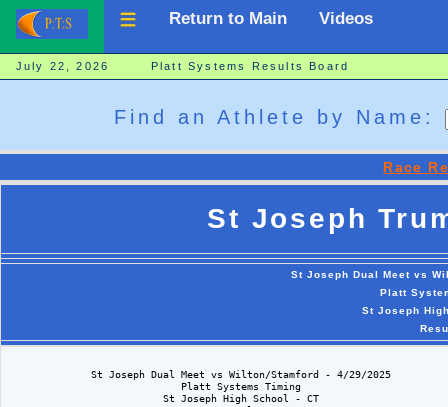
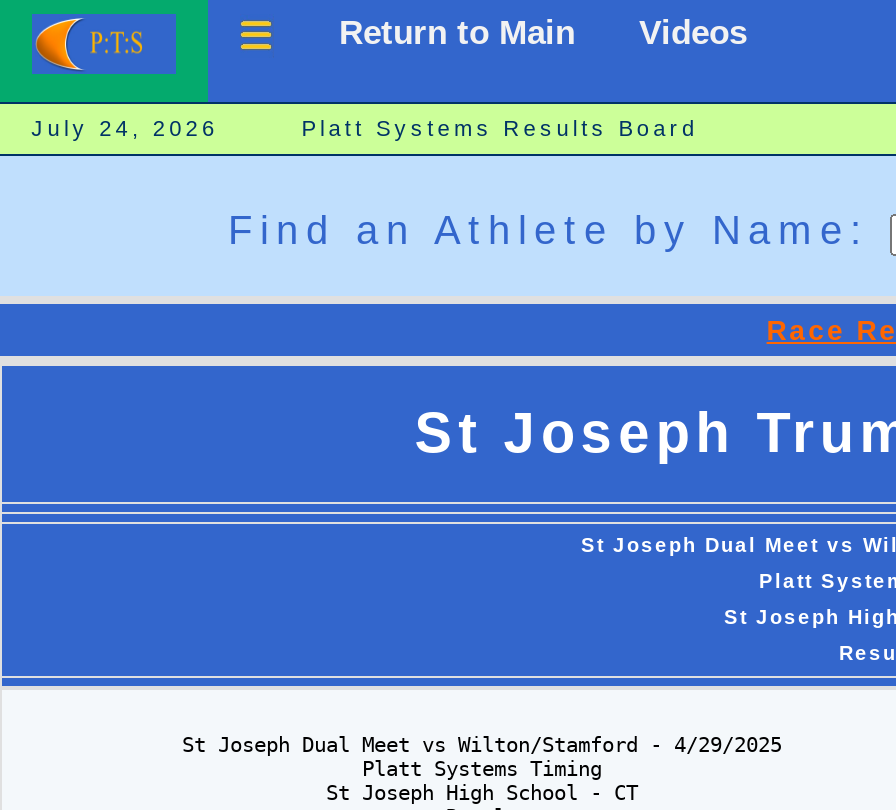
- July 22, 2026 Platt Systems Results Board
+ July 24, 2026 Platt Systems Results Board
